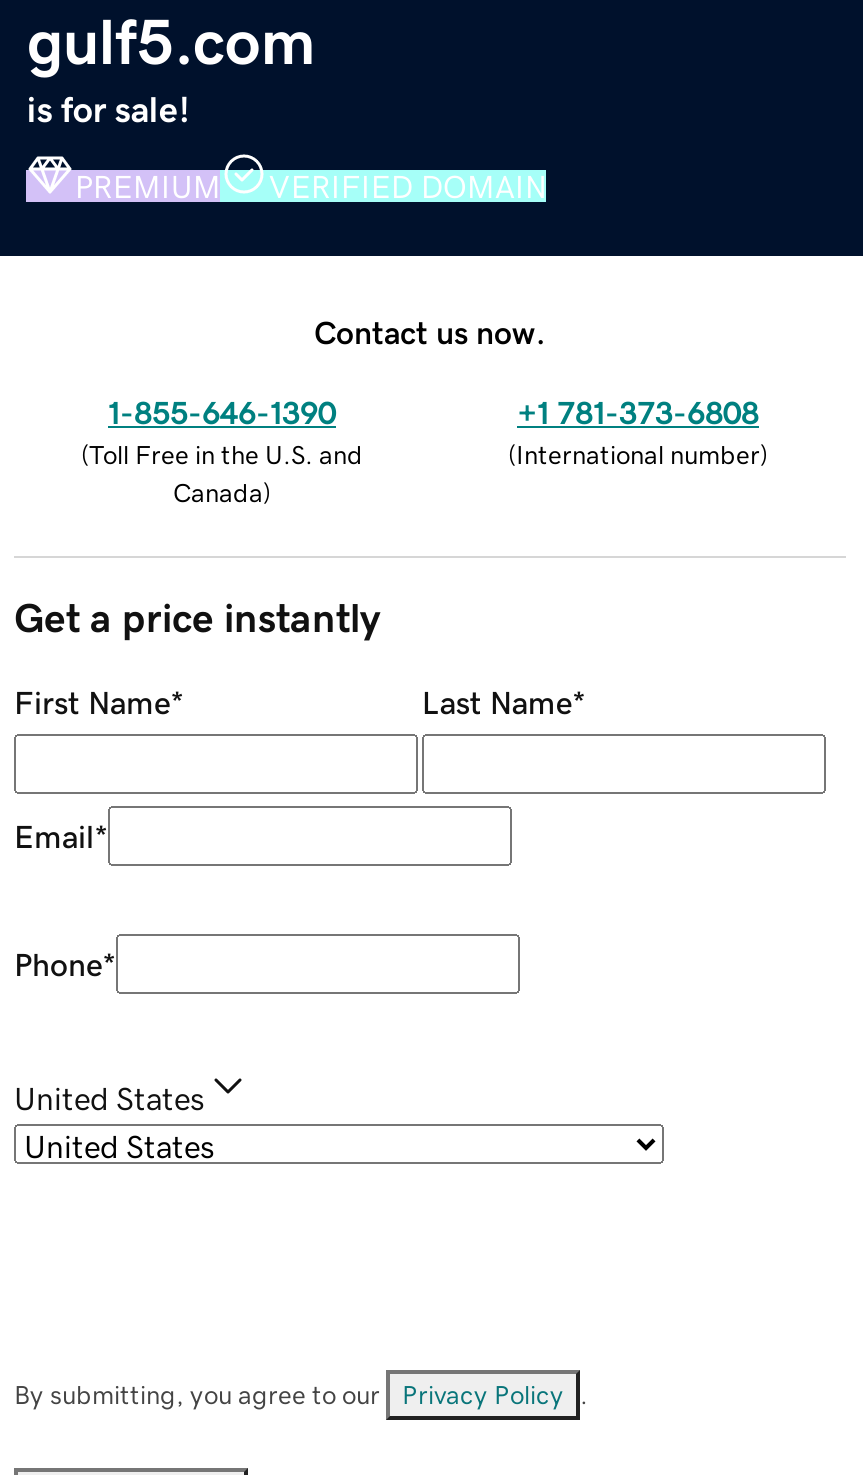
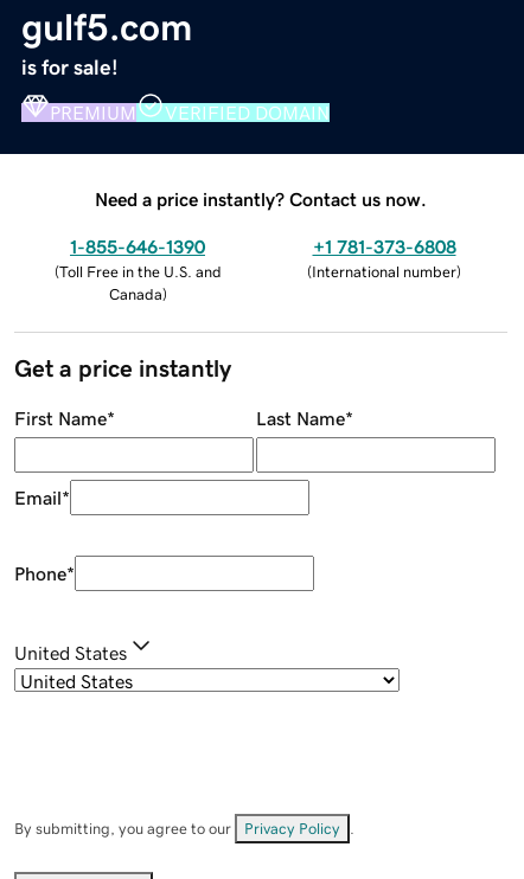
- Contact us now.
+ Need a price instantly? Contact us now.
